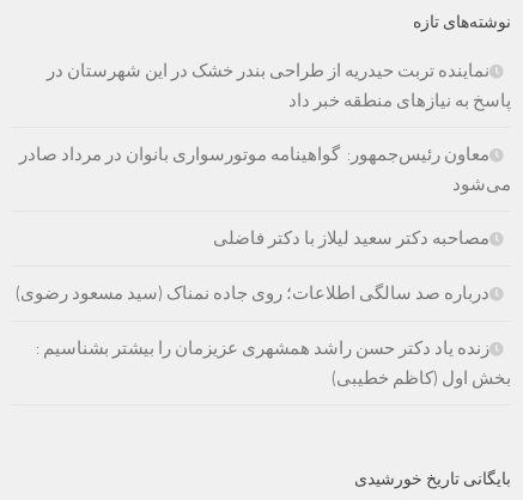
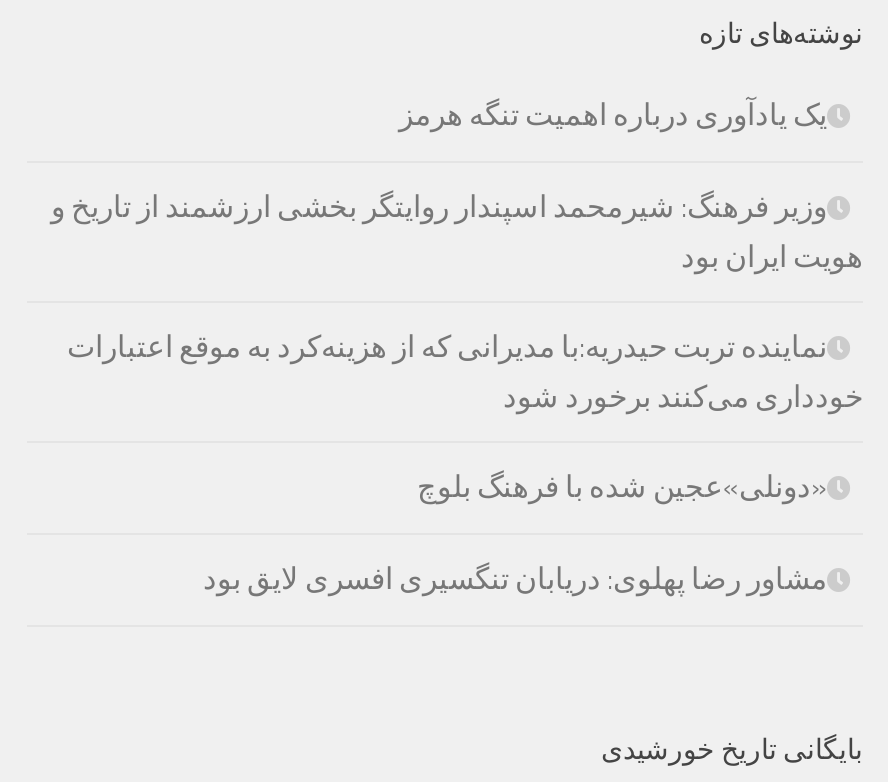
- نماینده تربت حیدریه از طراحی بندر خشک در این شهرستان در
- پاسخ به نیازهای منطقه خبر داد
+ یک یادآوری درباره اهمیت تنگه هرمز

- معاون رئیس‌جمهور: گواهینامه موتورسواری بانوان در مرداد صادر
- می‌شود
+ وزیر فرهنگ: شیرمحمد اسپندار روایتگر بخشی ارزشمند از تاریخ و
+ هویت ایران بود

- مصاحبه دکتر سعید لیلاز با دکتر فاضلی
+ نماینده تربت حیدریه:با مدیرانی که از هزینه‌کرد به موقع اعتبارات
+ خودداری می‌کنند برخورد شود

- درباره صد سالگی اطلاعات؛ روی جاده نمناک (سید مسعود رضوی)
+ «دونلی»عجین شده با فرهنگ بلوچ

- زنده یاد دکتر حسن راشد همشهری عزیزمان را بیشتر بشناسیم :
- بخش اول (کاظم خطیبی)
+ مشاور رضا پهلوی: دریابان تنگسیری افسری لایق بود
